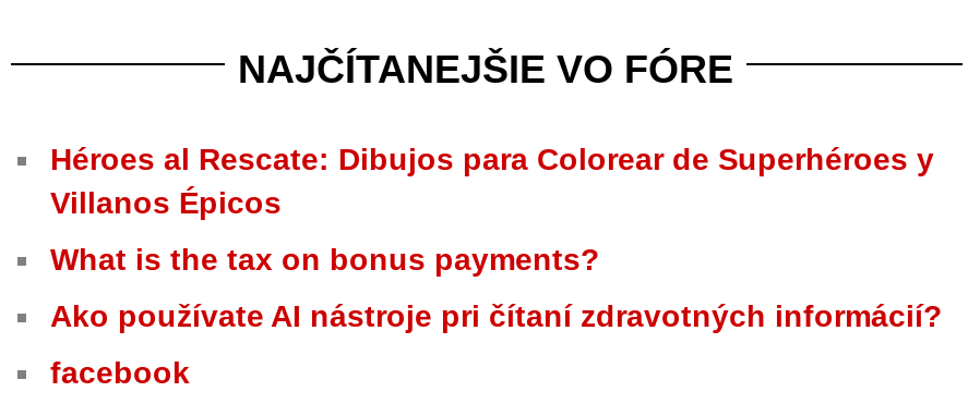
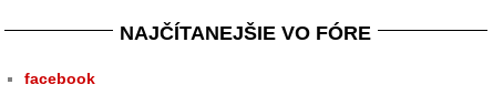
- Héroes al Rescate: Dibujos para Colorear de Superhéroes y
- Villanos Épicos
- What is the tax on bonus payments?
- Ako používate AI nástroje pri čítaní zdravotných informácií?
